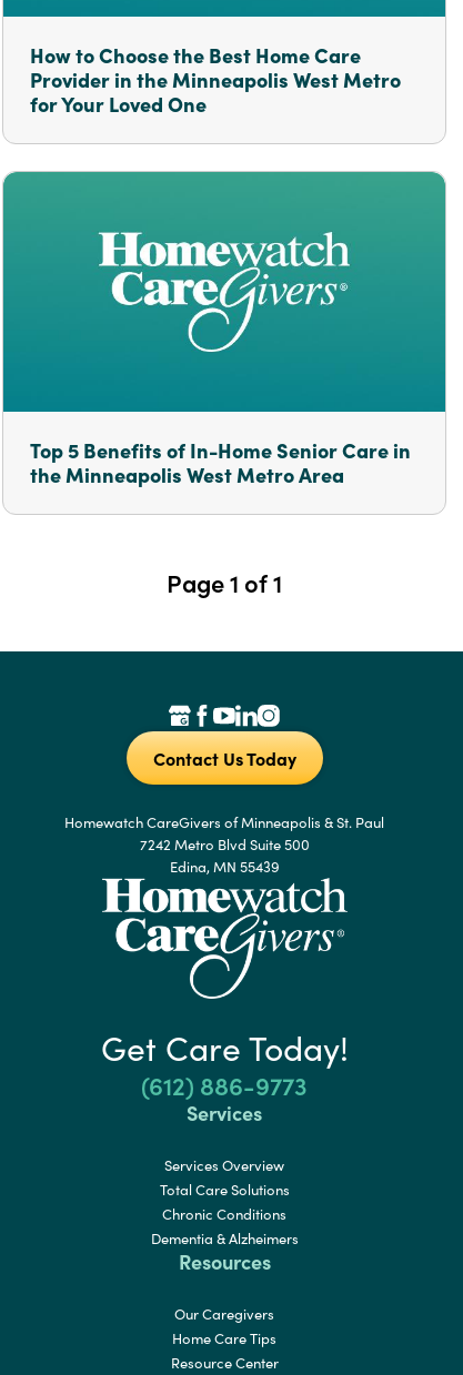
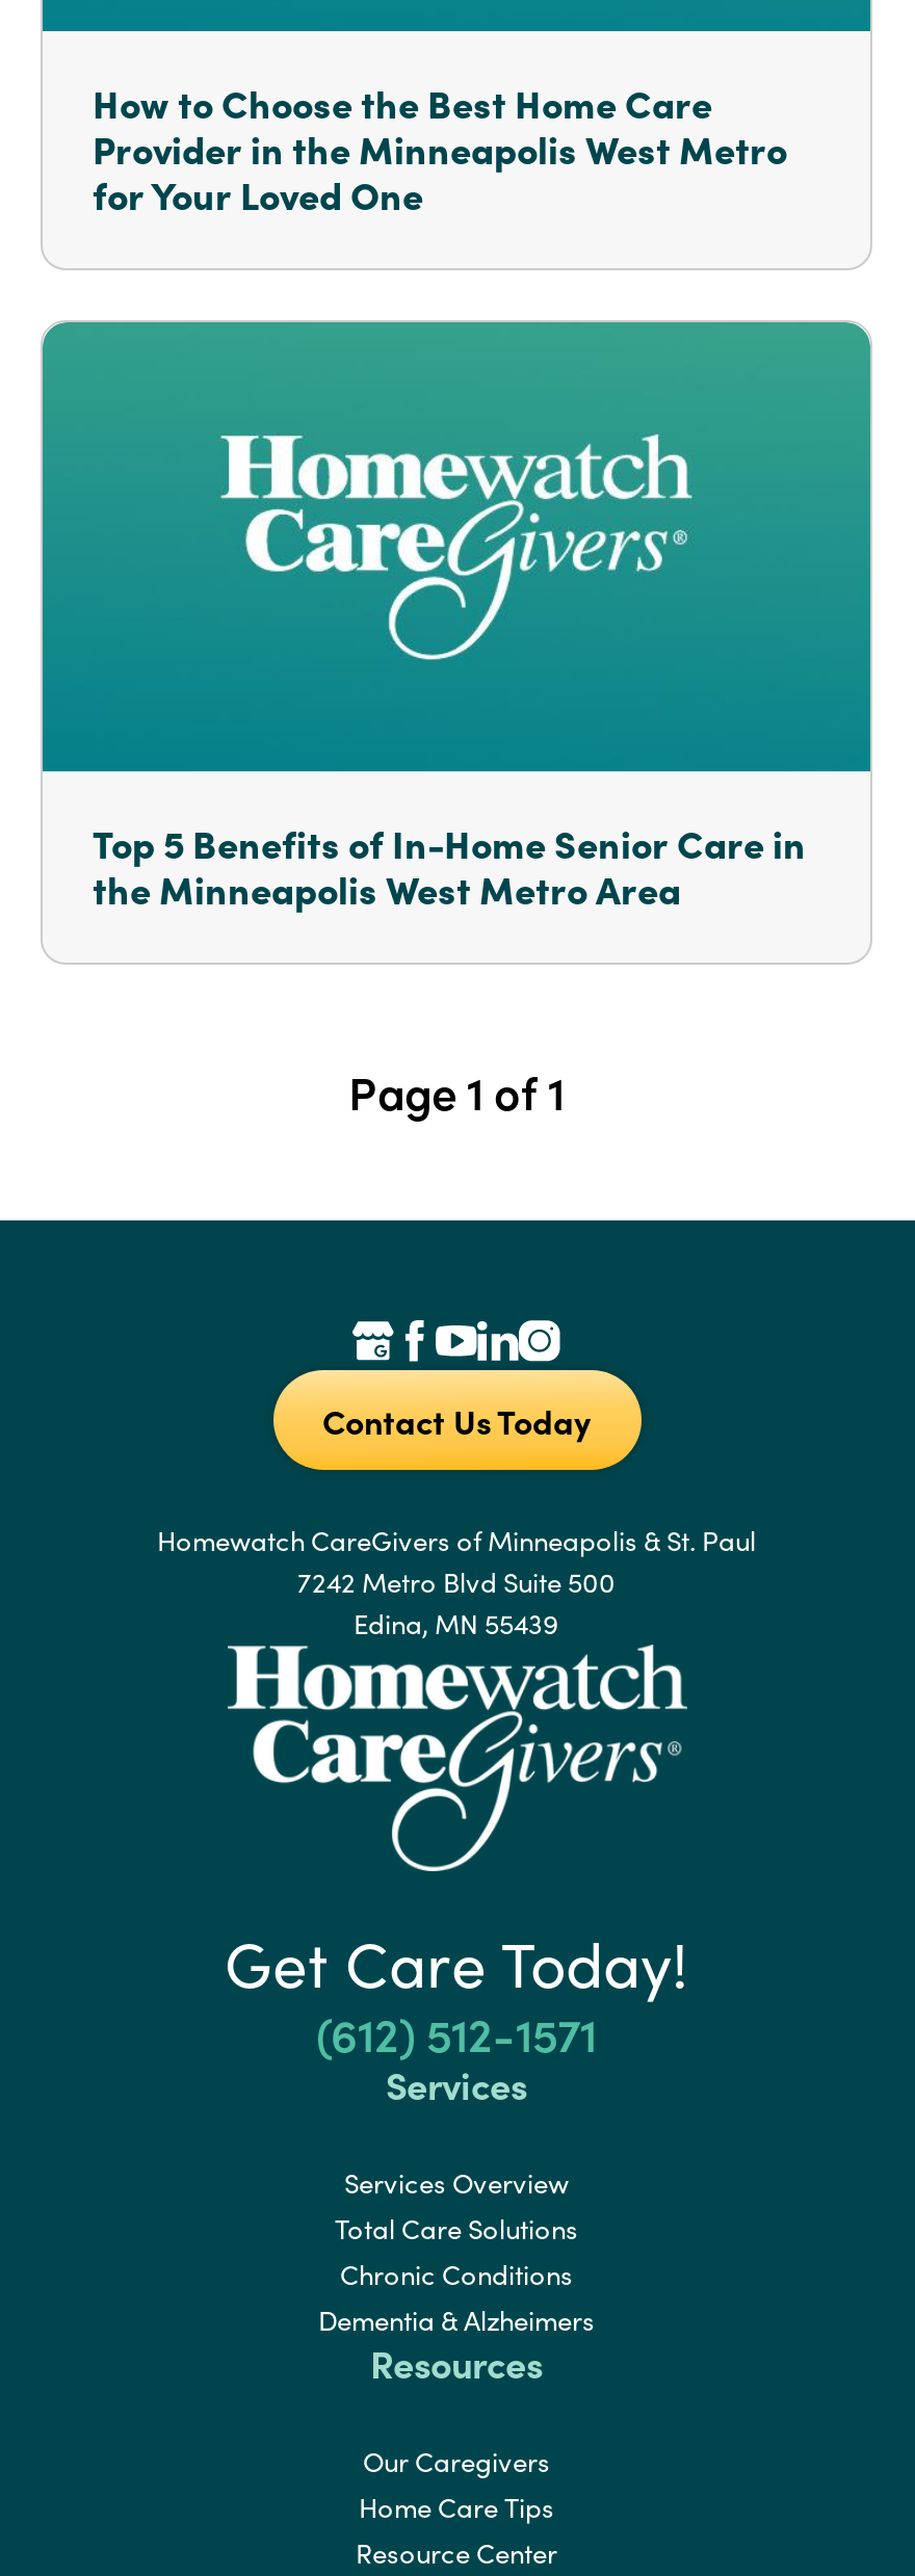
- (612) 886-9773
+ (612) 512-1571
